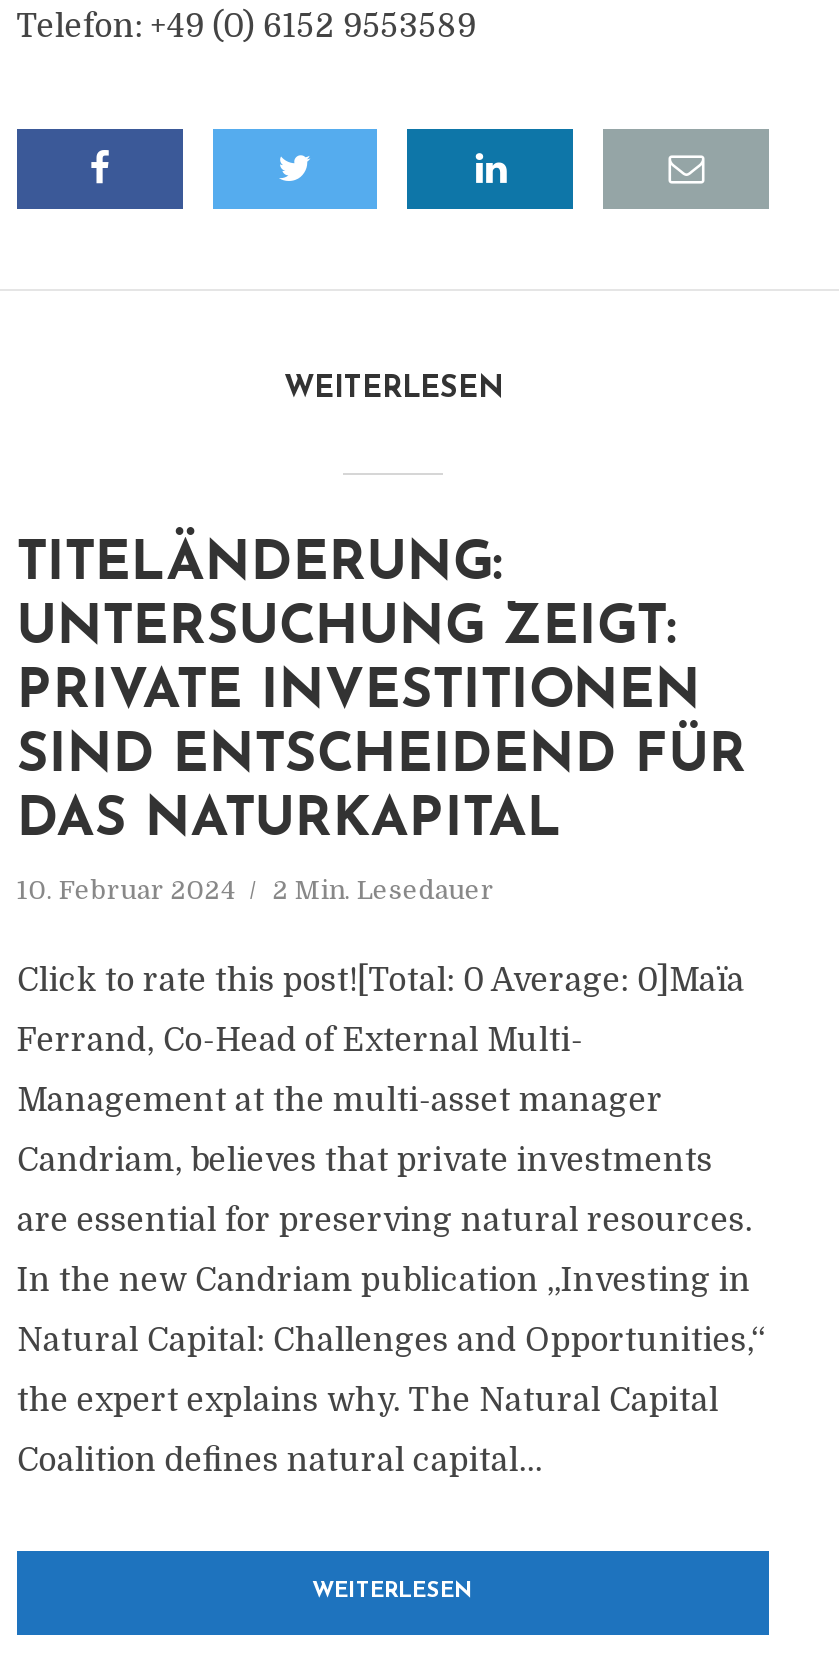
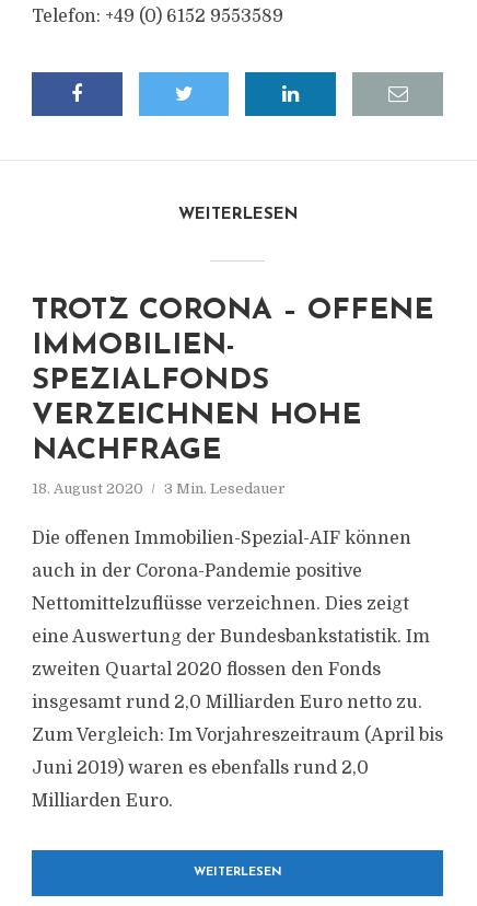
- TITELÄNDERUNG:
- UNTERSUCHUNG ZEIGT:
- PRIVATE INVESTITIONEN
- SIND ENTSCHEIDEND FÜR
- DAS NATURKAPITAL
+ TROTZ CORONA – OFFENE
+ IMMOBILIEN-
+ SPEZIALFONDS
+ VERZEICHNEN HOHE
+ NACHFRAGE

- 10. Februar 2024
- 2 Min. Lesedauer
+ 18. August 2020
+ 3 Min. Lesedauer

- Click to rate this post![Total: 0 Average: 0]Maïa
+ Die offenen Immobilien-Spezial-AIF können

- Ferrand, Co-Head of External Multi-
+ auch in der Corona-Pandemie positive

- Management at the multi-asset manager
+ Nettomittelzuflüsse verzeichnen. Dies zeigt

- Candriam, believes that private investments
+ eine Auswertung der Bundesbankstatistik. Im

- are essential for preserving natural resources.
+ zweiten Quartal 2020 flossen den Fonds

- In the new Candriam publication „Investing in
+ insgesamt rund 2,0 Milliarden Euro netto zu.

- Natural Capital: Challenges and Opportunities,“
+ Zum Vergleich: Im Vorjahreszeitraum (April bis

- the expert explains why. The Natural Capital
+ Juni 2019) waren es ebenfalls rund 2,0

- Coalition defines natural capital...
+ Milliarden Euro.
